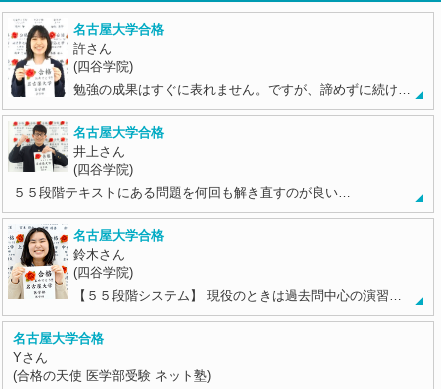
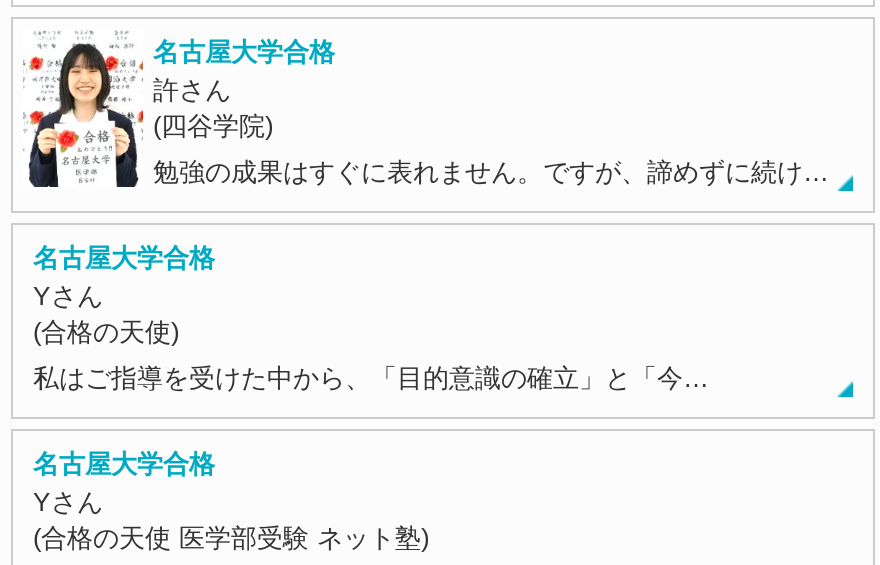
- 井上さん
- (四谷学院)
- ５５段階テキストにある問題を何回も解き直すのが良い…
- 名古屋大学合格
- 鈴木さん
- (四谷学院)
- 【５５段階システム】 現役のときは過去問中心の演習…
+ Yさん
+ (合格の天使)
+ 私はご指導を受けた中から、「目的意識の確立」と「今…
